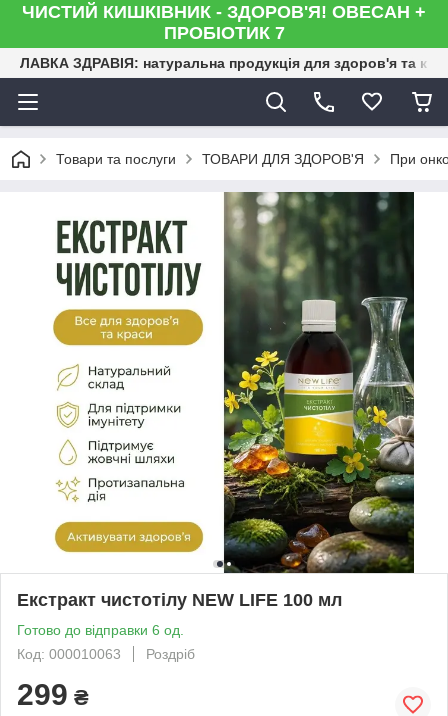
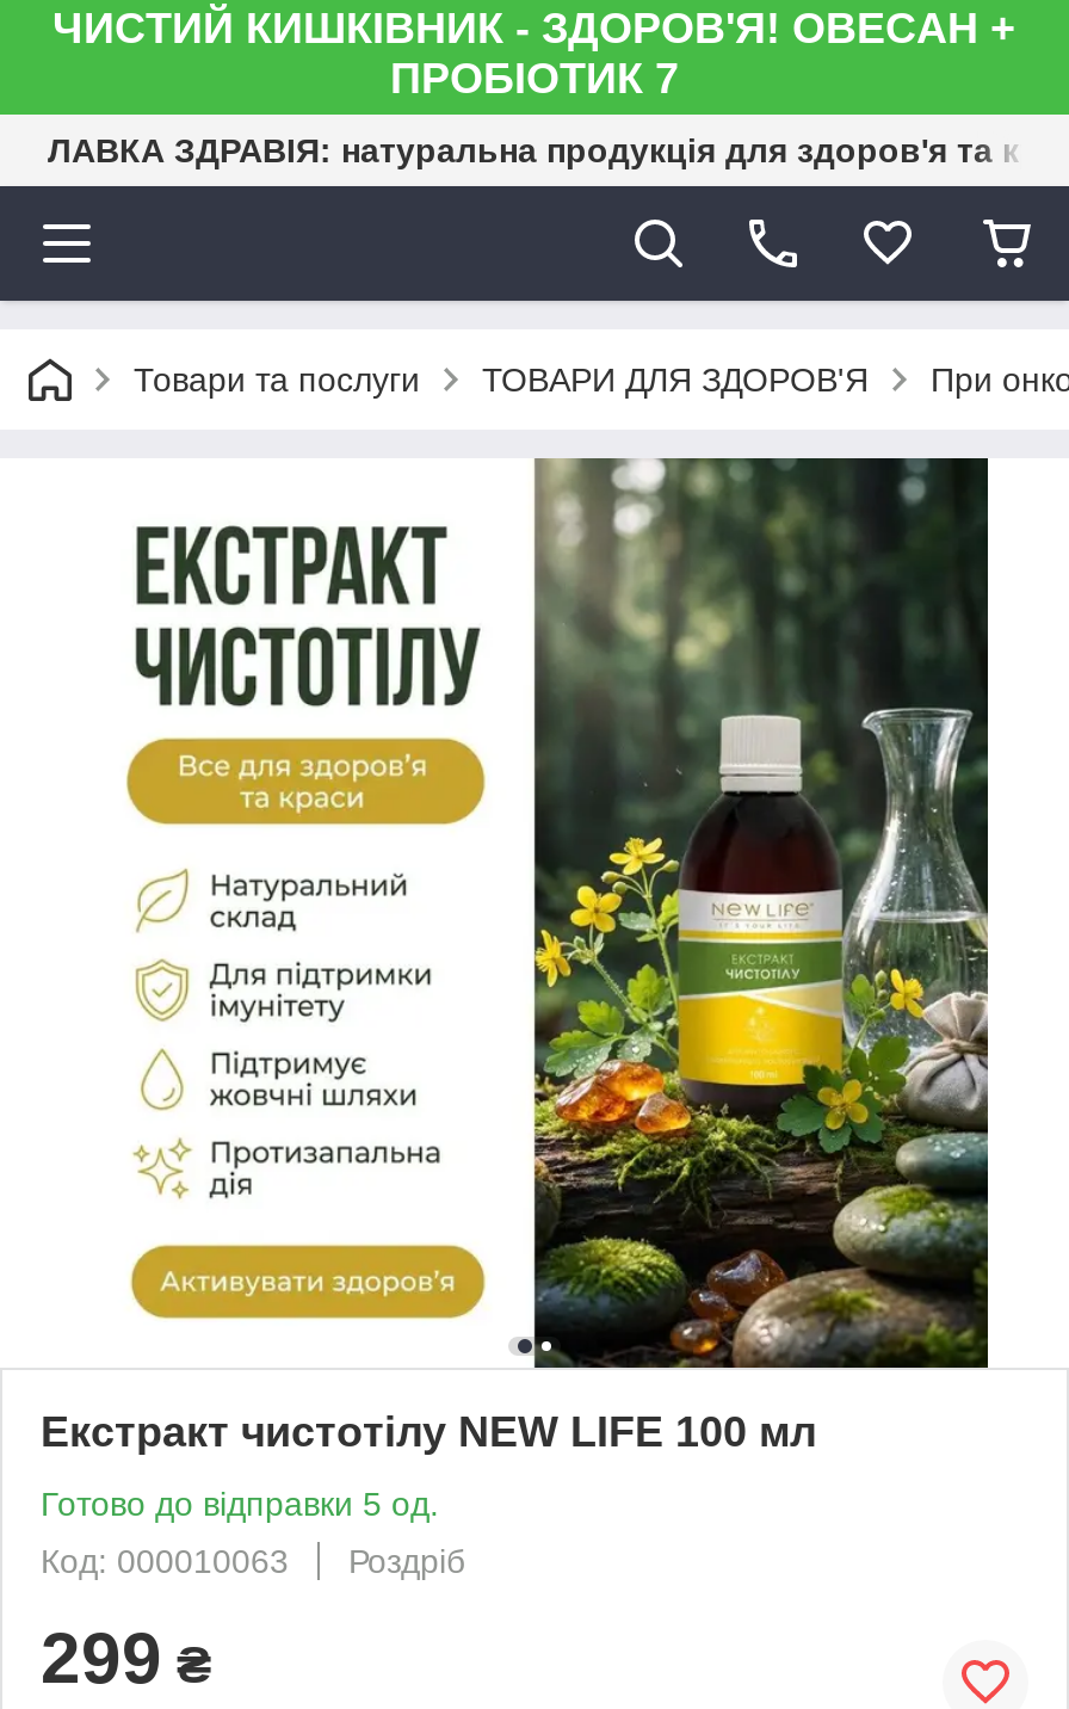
- Готово до відправки 6 од.
+ Готово до відправки 5 од.
